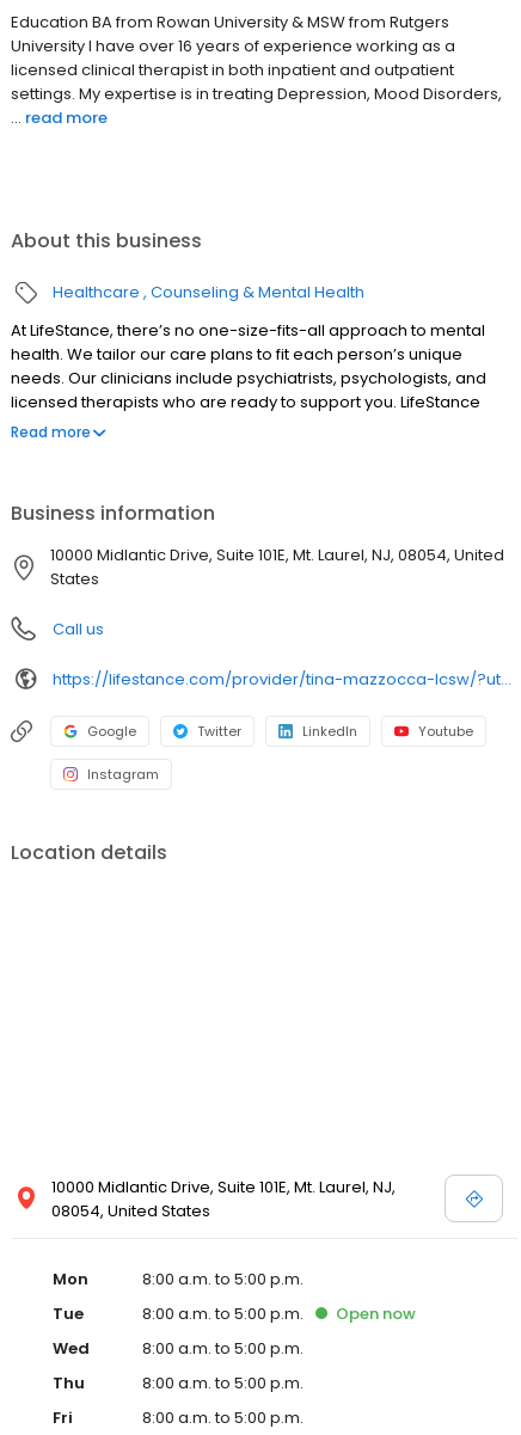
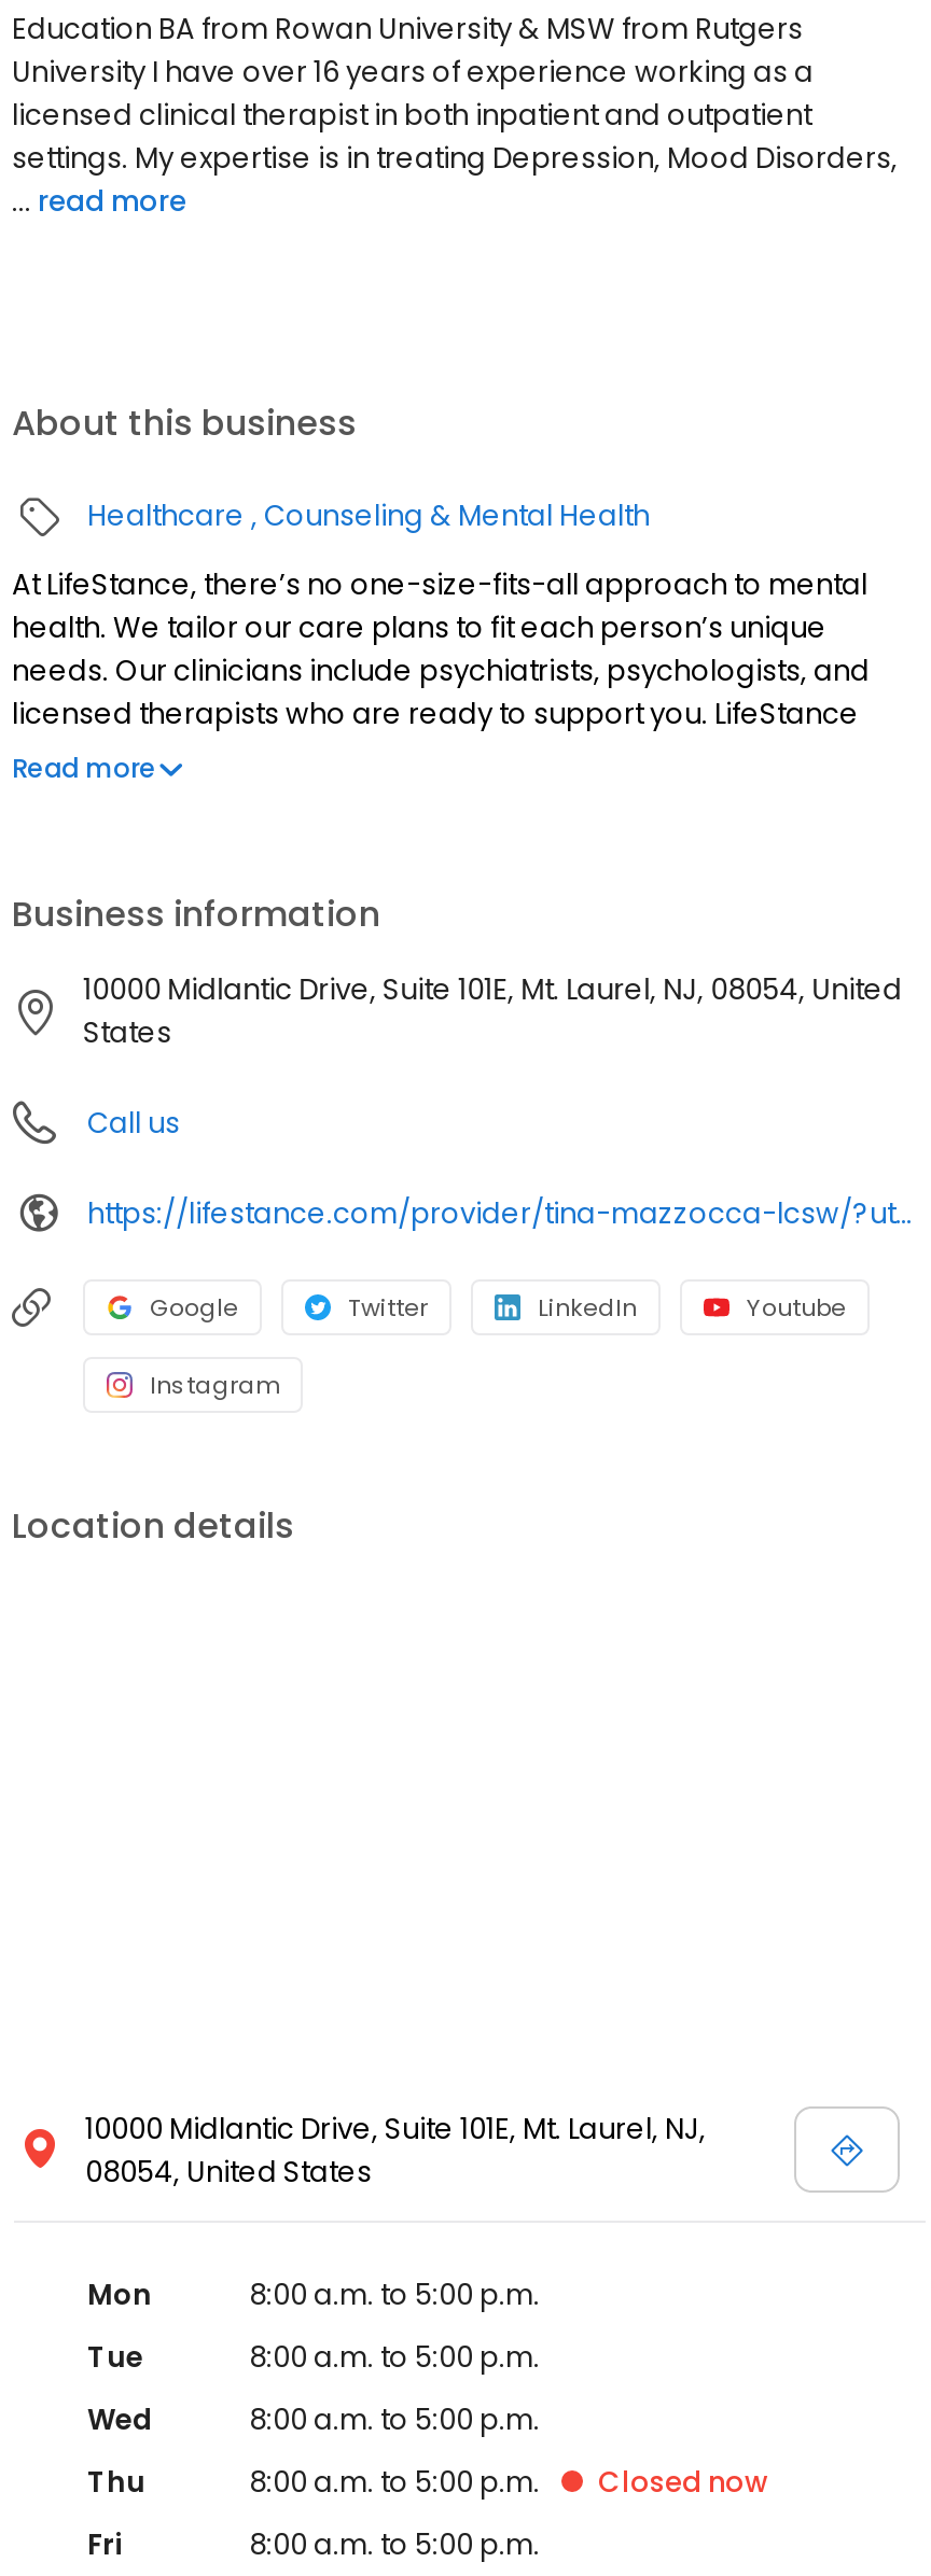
- Open now

+ Closed now
